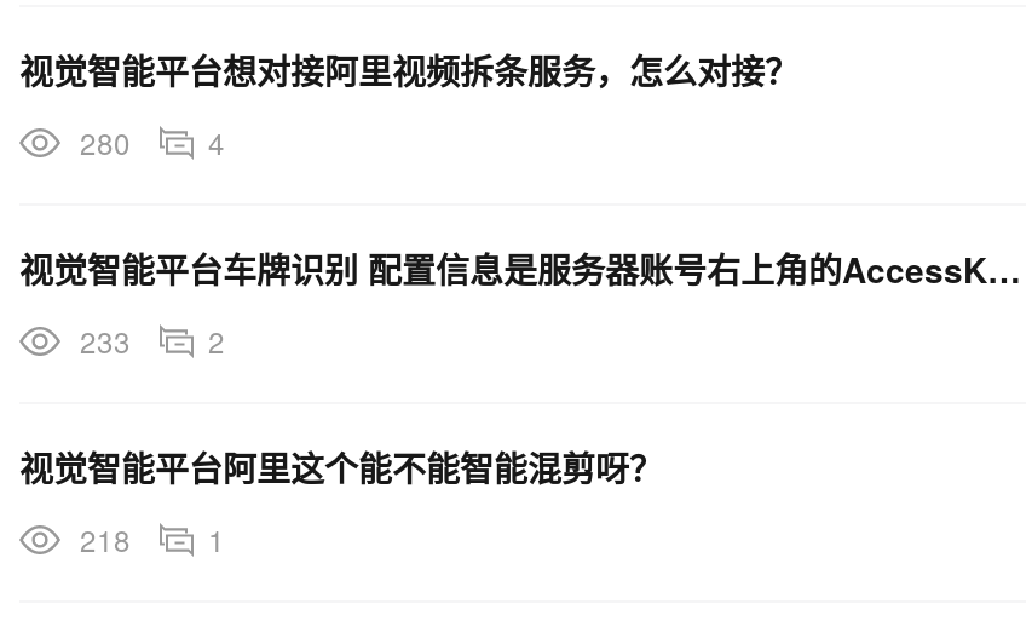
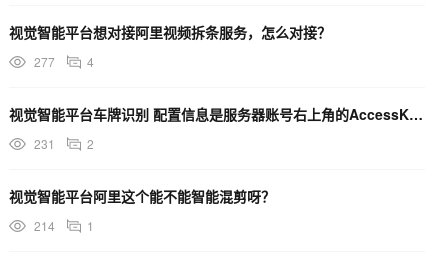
- 280 4
+ 277 4

- 233 2
+ 231 2

- 218 1
+ 214 1
